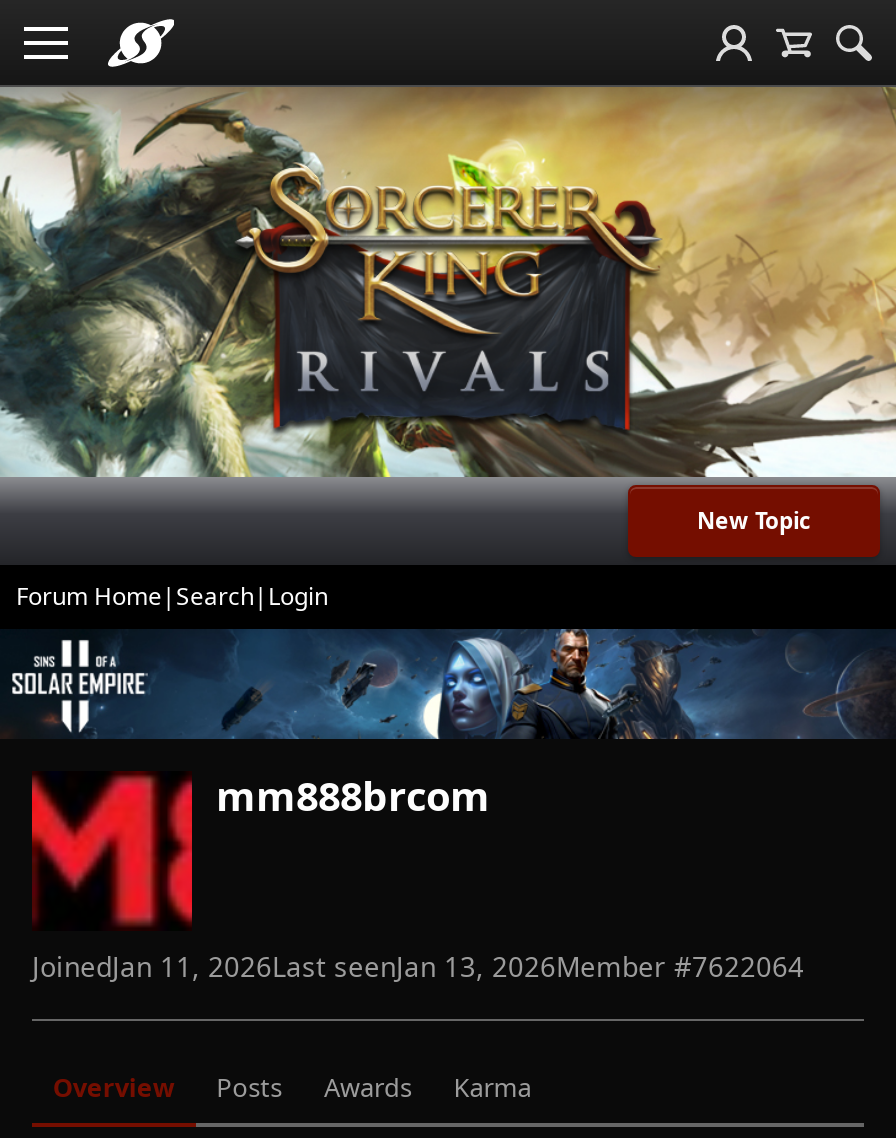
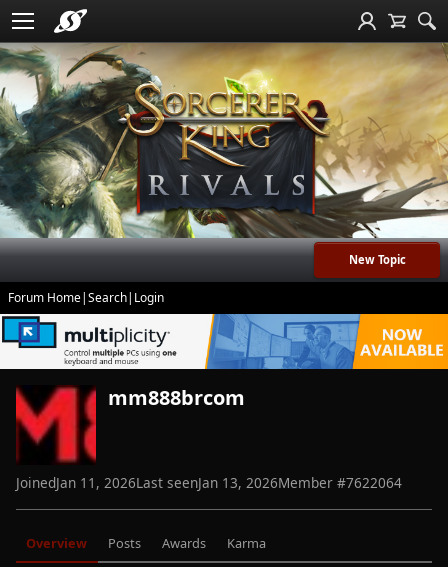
- [image]
+ [image]
